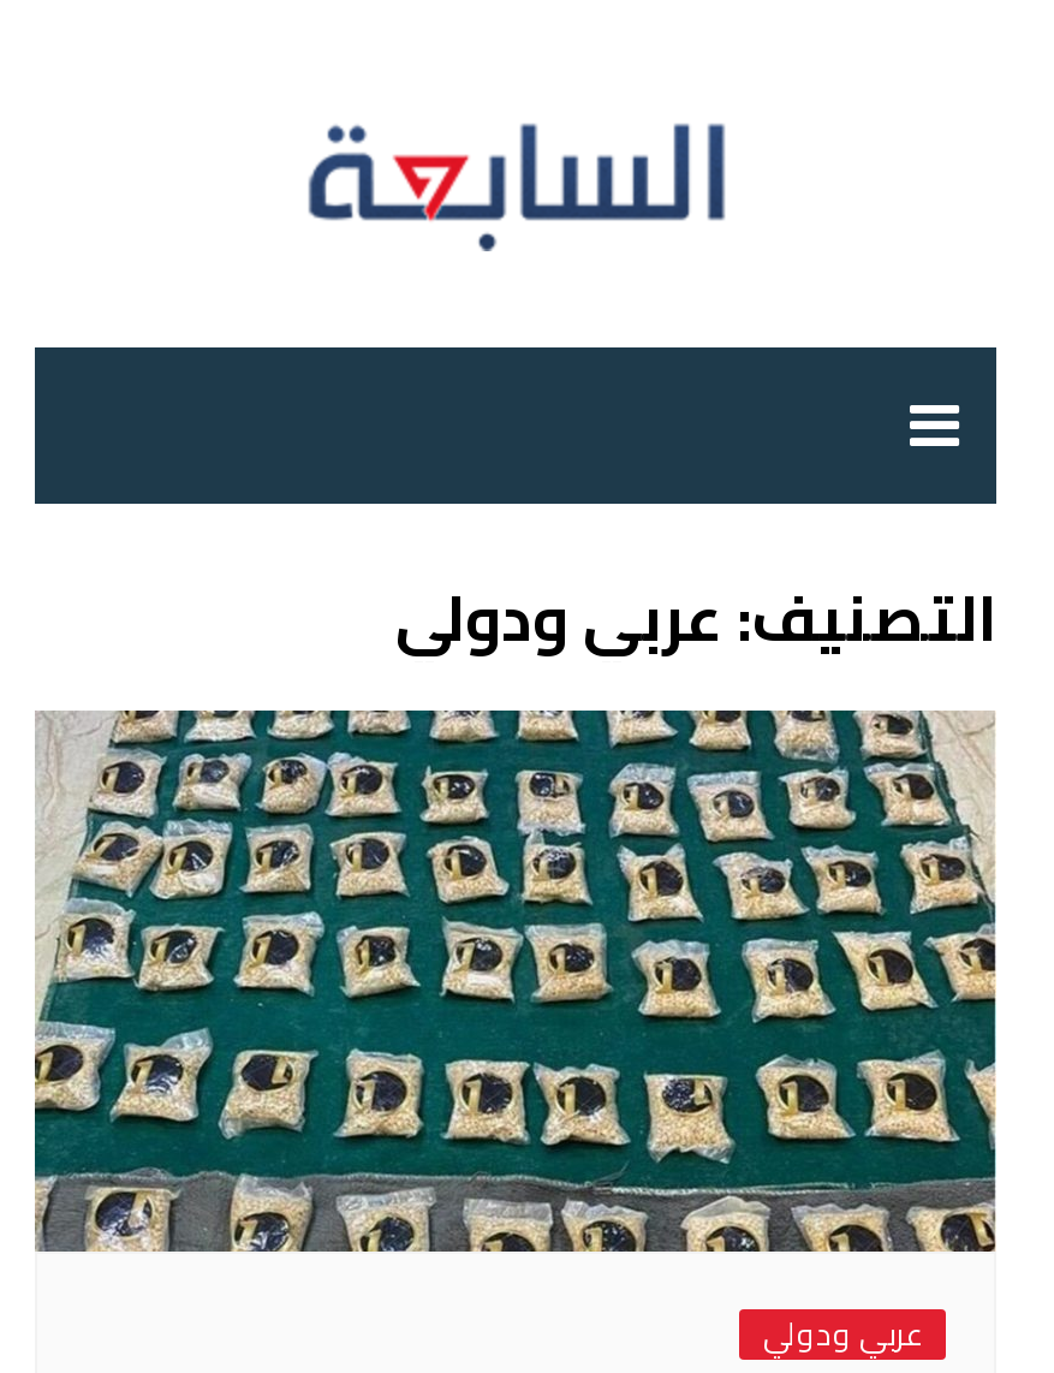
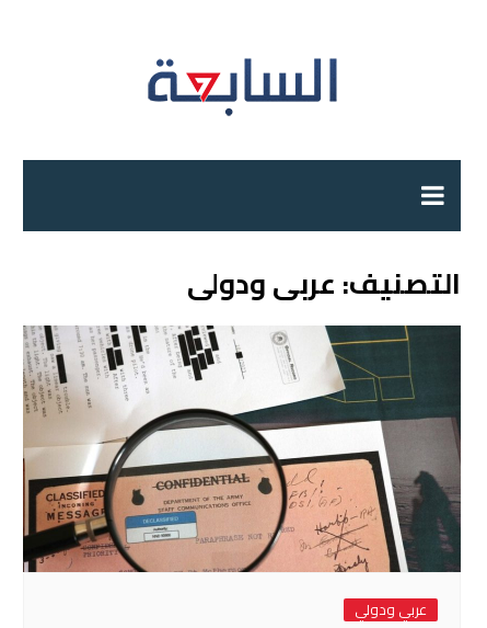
- [image]
+ [image]
